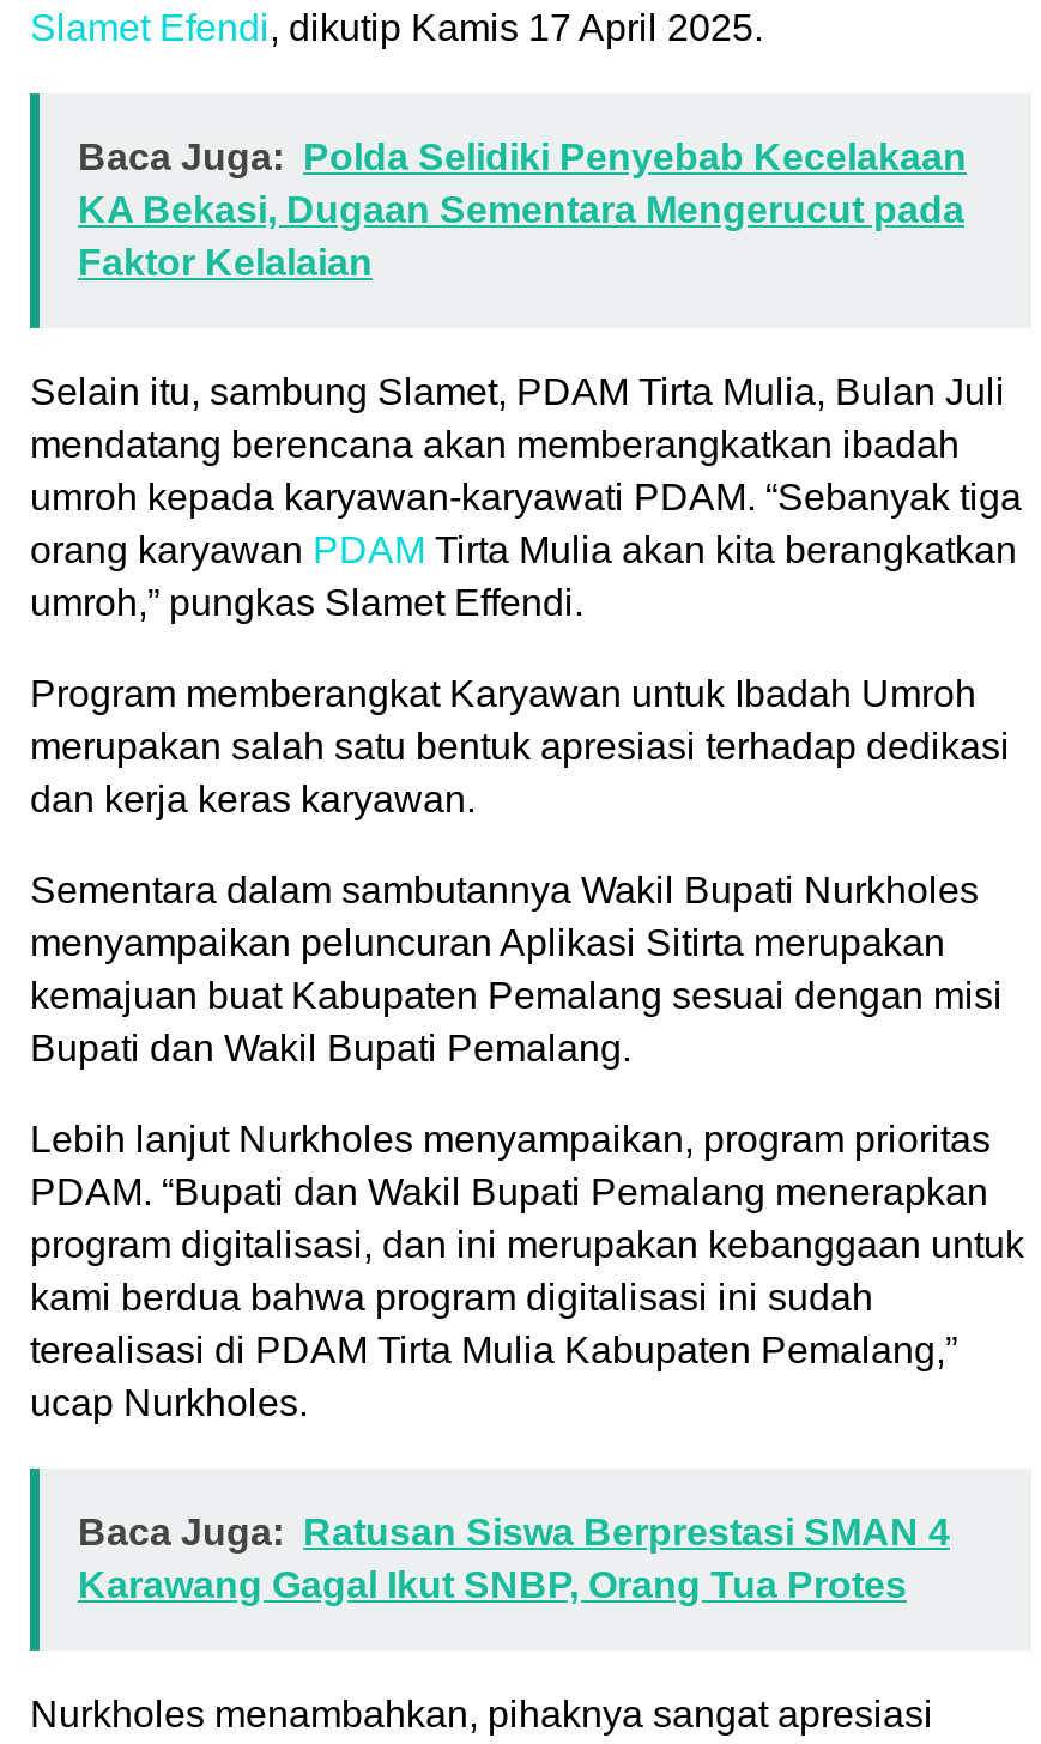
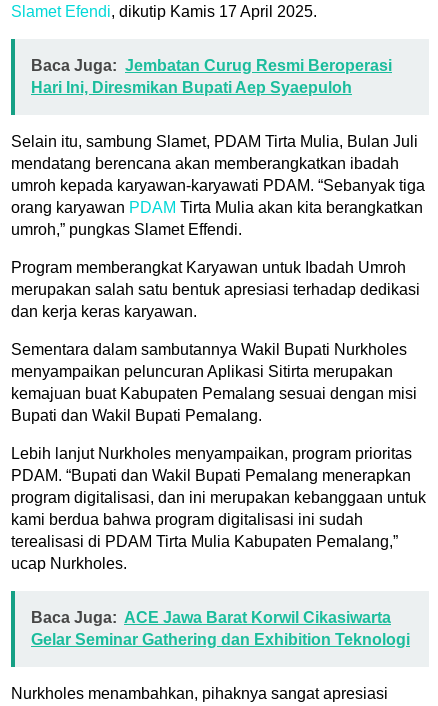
- Baca Juga: Polda Selidiki Penyebab Kecelakaan
- KA Bekasi, Dugaan Sementara Mengerucut pada
- Faktor Kelalaian
+ Baca Juga: Jembatan Curug Resmi Beroperasi
+ Hari Ini, Diresmikan Bupati Aep Syaepuloh

- Baca Juga: Ratusan Siswa Berprestasi SMAN 4
- Karawang Gagal Ikut SNBP, Orang Tua Protes
+ Baca Juga: ACE Jawa Barat Korwil Cikasiwarta
+ Gelar Seminar Gathering dan Exhibition Teknologi
